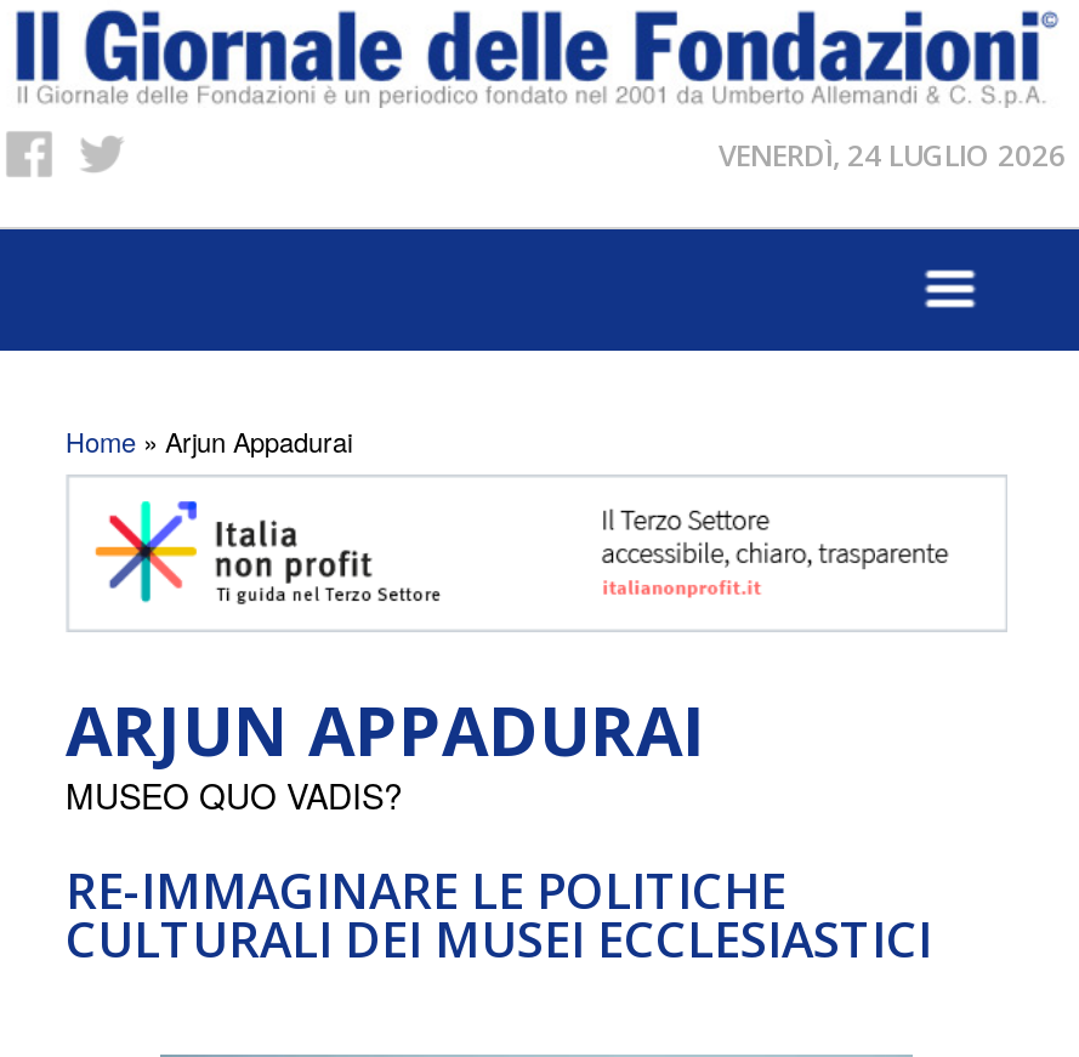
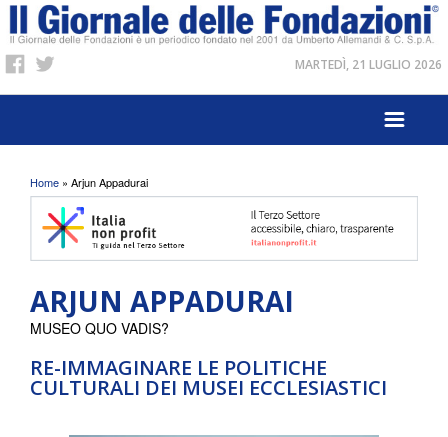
- VENERDÌ, 24 LUGLIO 2026
+ MARTEDÌ, 21 LUGLIO 2026
